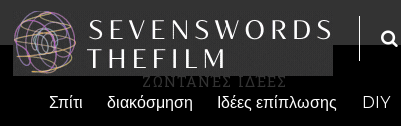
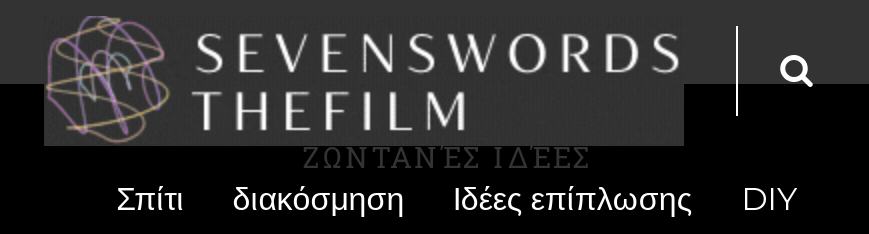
- [image]
+ [image]
